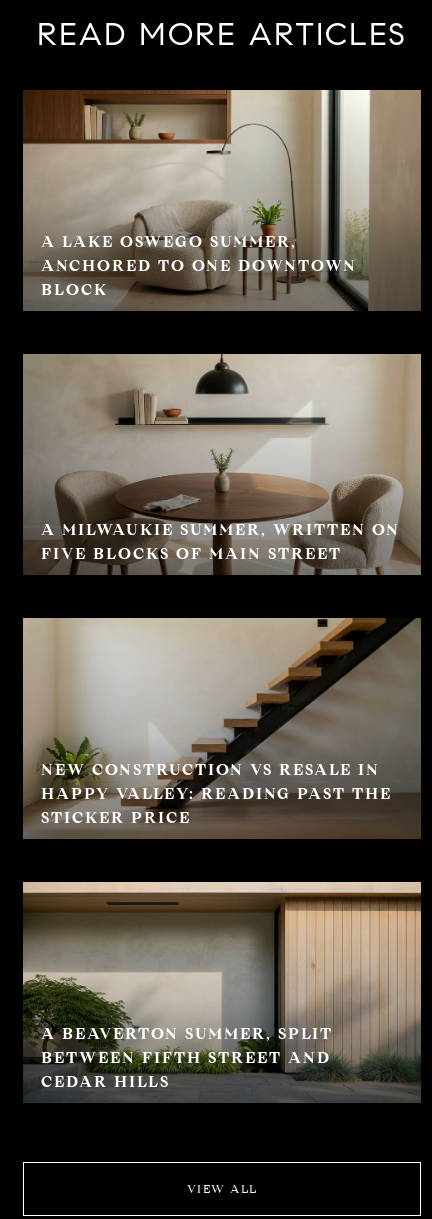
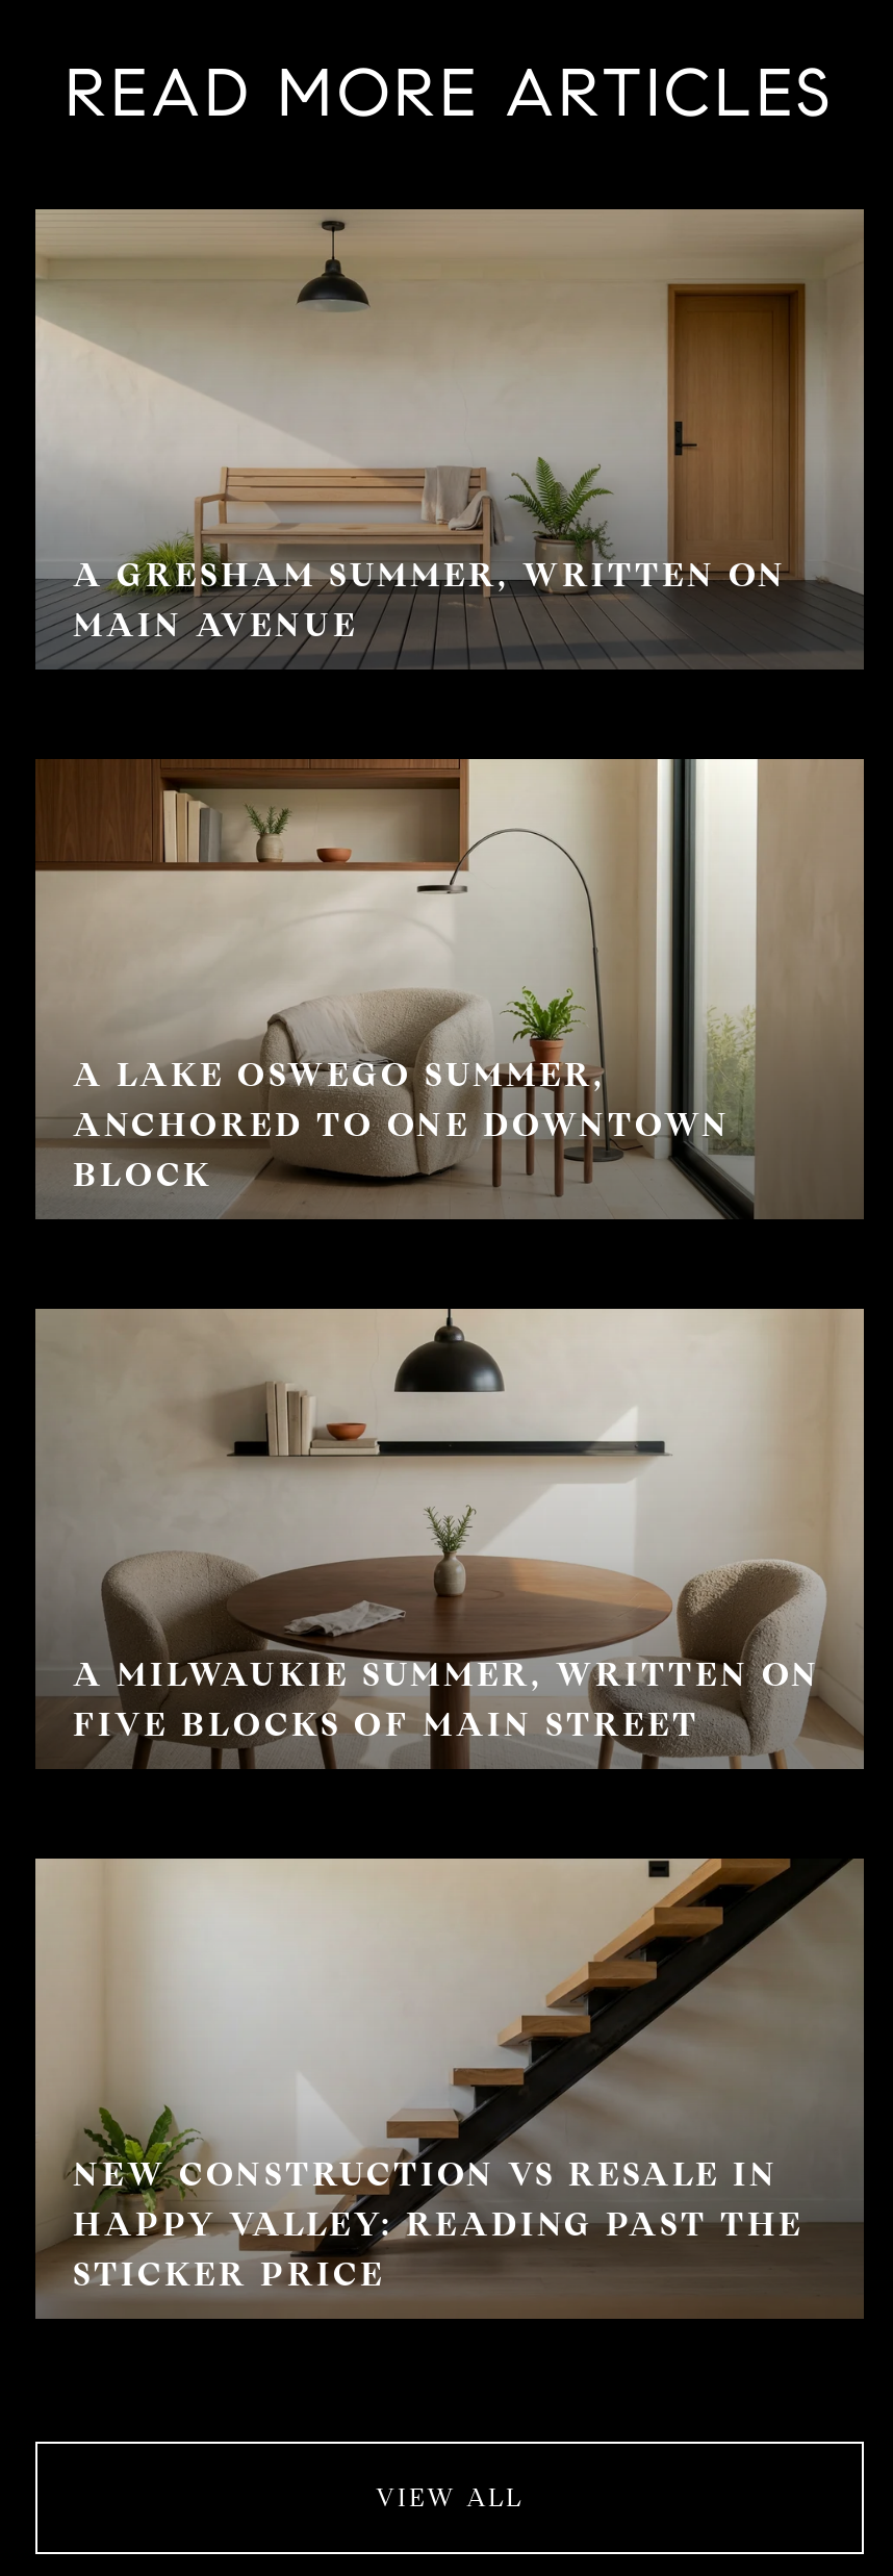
+ [image]
+ A GRESHAM SUMMER, WRITTEN ON
+ MAIN AVENUE

moved down: [image] | A LAKE OSWEGO SUMMER, | ANCHORED TO ONE DOWNTOWN | ... | HAPPY VALLEY: READING PAST THE | STICKER PRICE

- [image]
- A BEAVERTON SUMMER, SPLIT
- BETWEEN FIFTH STREET AND
- CEDAR HILLS
